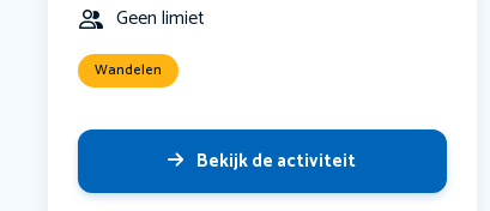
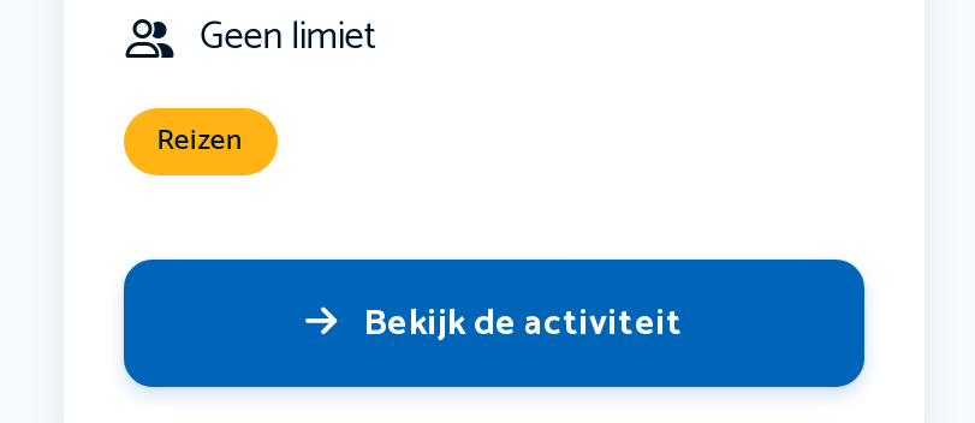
- Wandelen
+ Reizen
